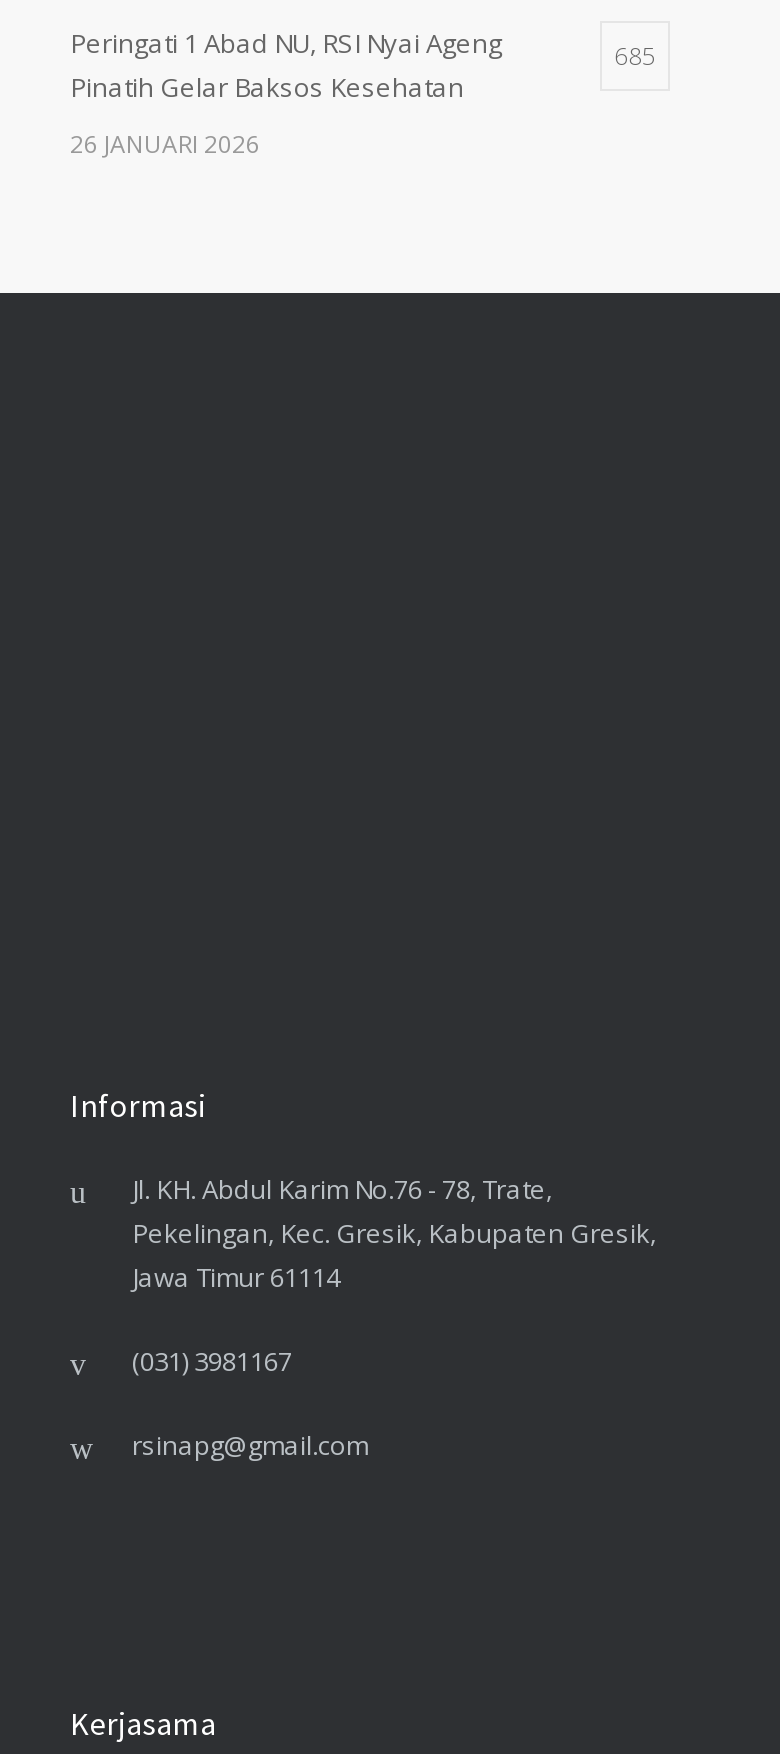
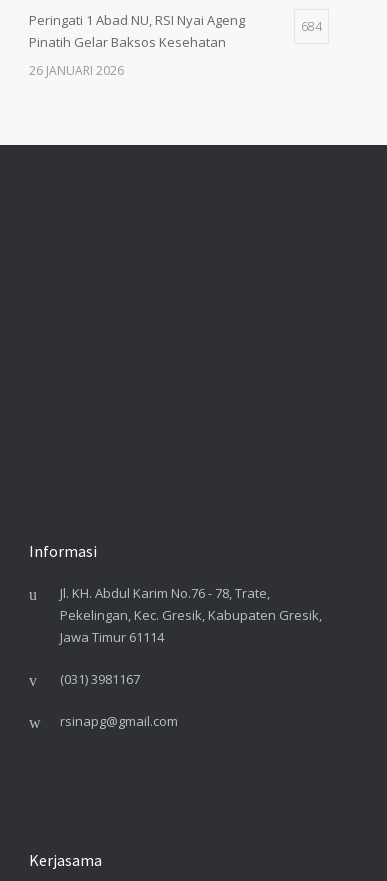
- 685
+ 684
